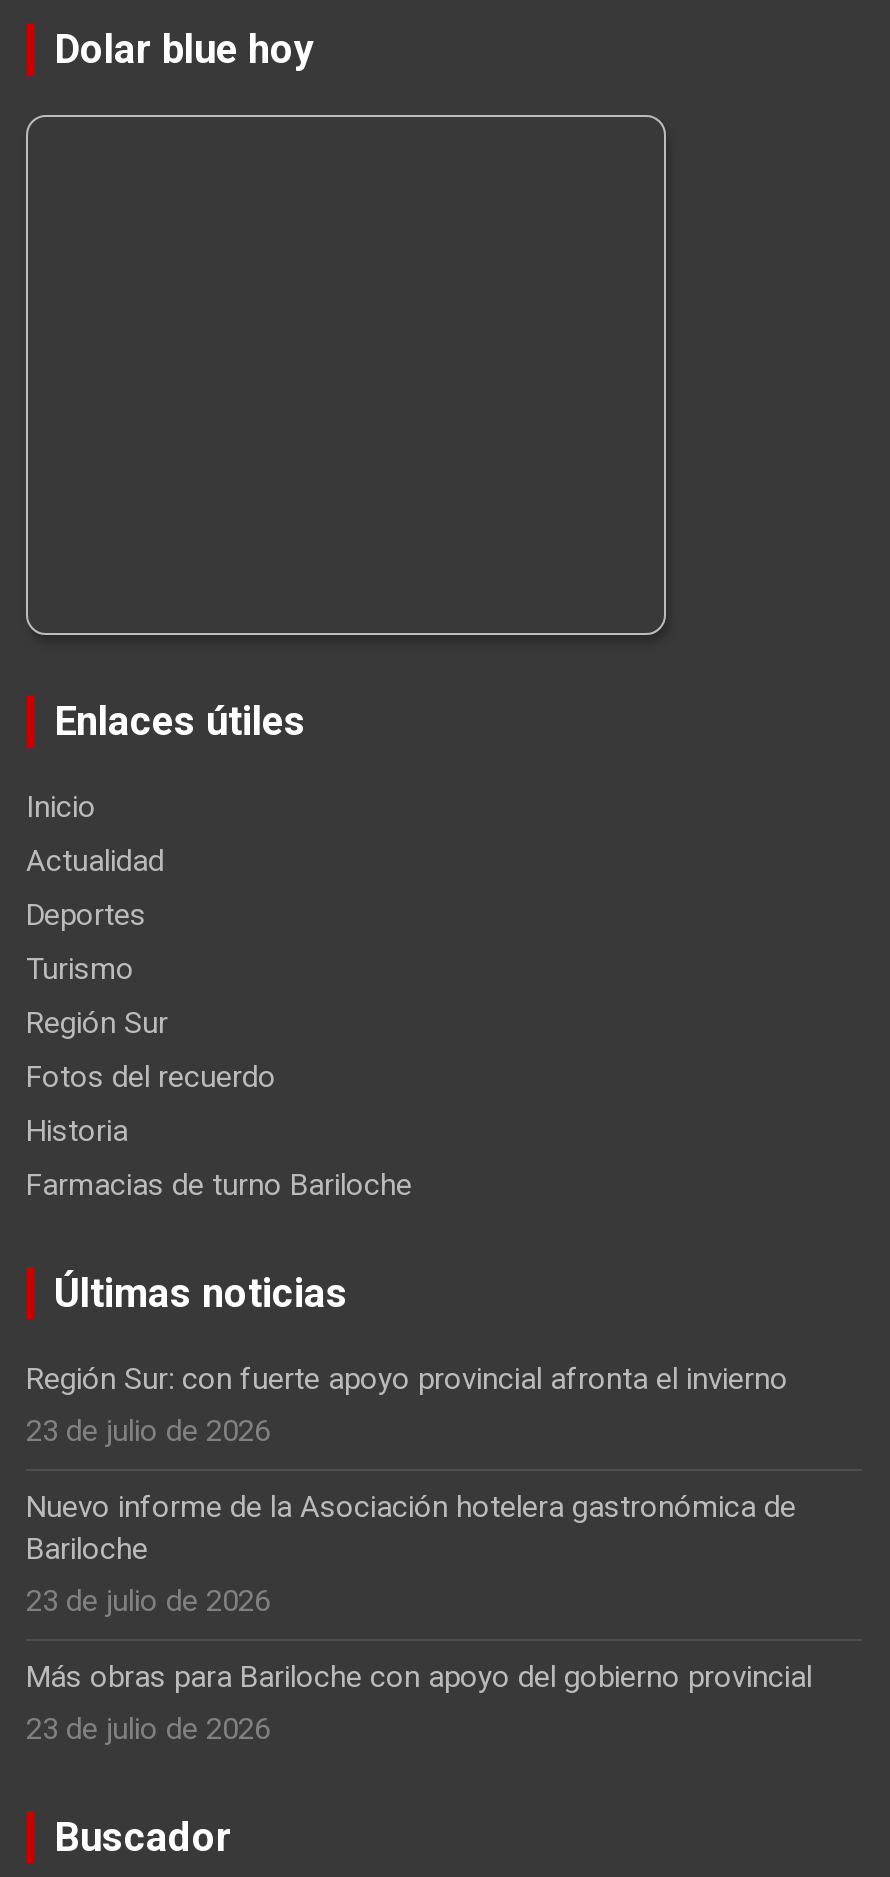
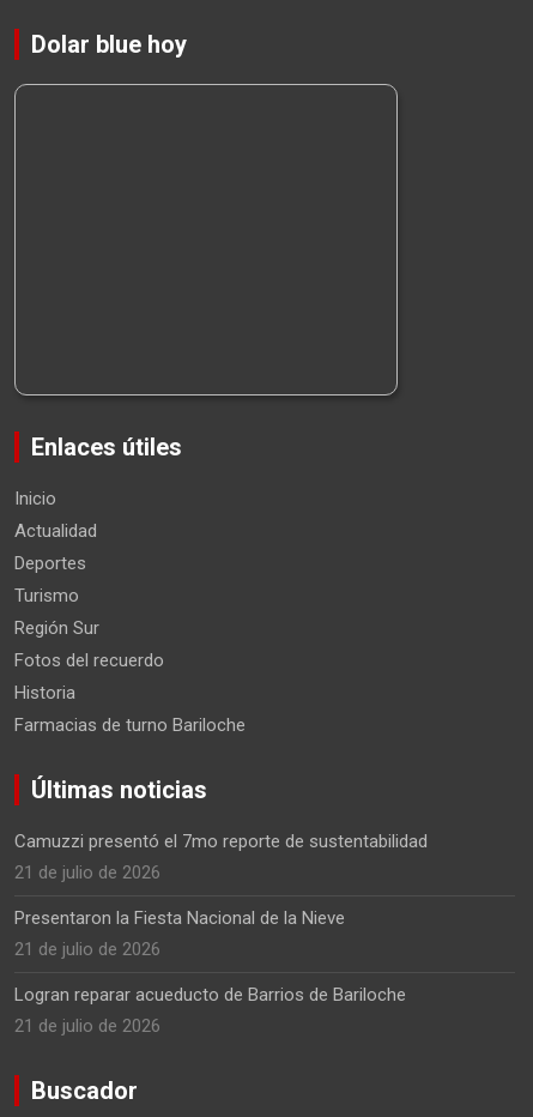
- Región Sur: con fuerte apoyo provincial afronta el invierno
- 23 de julio de 2026
+ Camuzzi presentó el 7mo reporte de sustentabilidad
+ 21 de julio de 2026

- Nuevo informe de la Asociación hotelera gastronómica de
- Bariloche
- 23 de julio de 2026
+ Presentaron la Fiesta Nacional de la Nieve
+ 21 de julio de 2026

- Más obras para Bariloche con apoyo del gobierno provincial
- 23 de julio de 2026
+ Logran reparar acueducto de Barrios de Bariloche
+ 21 de julio de 2026
